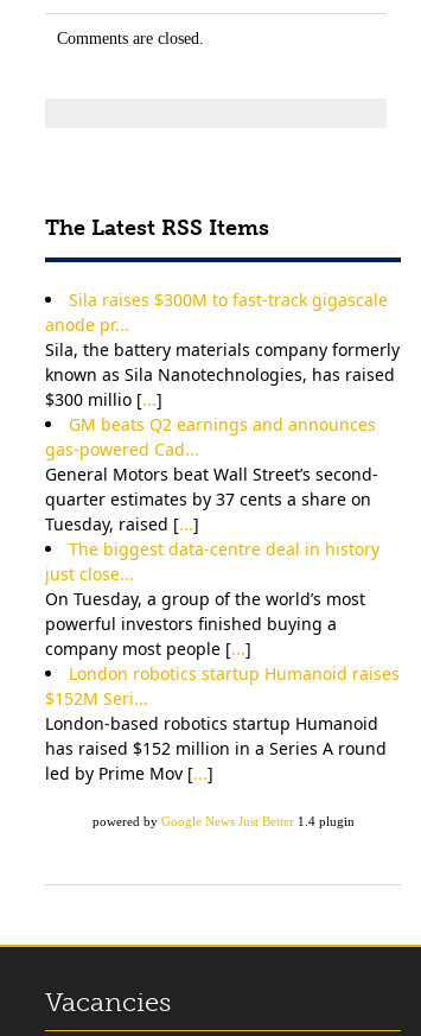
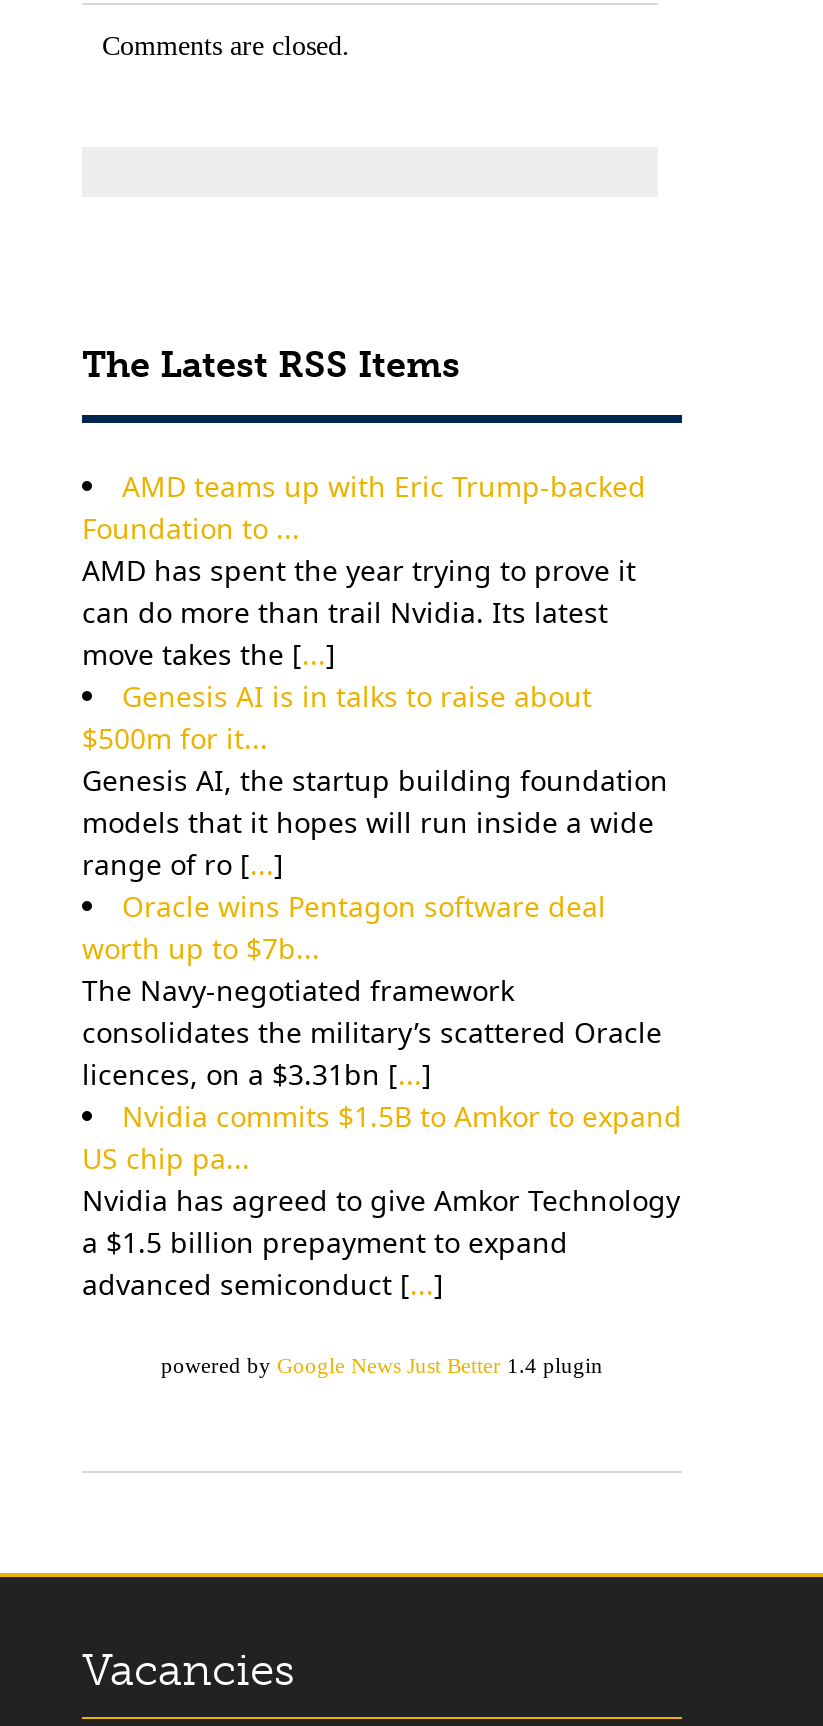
- Sila raises $300M to fast-track gigascale
- anode pr...
- Sila, the battery materials company formerly
- known as Sila Nanotechnologies, has raised
- $300 millio [...]
- GM beats Q2 earnings and announces
- gas-powered Cad...
- General Motors beat Wall Street’s second-
- quarter estimates by 37 cents a share on
- Tuesday, raised [...]
- The biggest data-centre deal in history
- just close...
- On Tuesday, a group of the world’s most
- powerful investors finished buying a
- company most people [...]
- London robotics startup Humanoid raises
- $152M Seri...
- London-based robotics startup Humanoid
- has raised $152 million in a Series A round
- led by Prime Mov [...]
+ AMD teams up with Eric Trump-backed
+ Foundation to ...
+ AMD has spent the year trying to prove it
+ can do more than trail Nvidia. Its latest
+ move takes the [...]
+ Genesis AI is in talks to raise about
+ $500m for it...
+ Genesis AI, the startup building foundation
+ models that it hopes will run inside a wide
+ range of ro [...]
+ Oracle wins Pentagon software deal
+ worth up to $7b...
+ The Navy-negotiated framework
+ consolidates the military’s scattered Oracle
+ licences, on a $3.31bn [...]
+ Nvidia commits $1.5B to Amkor to expand
+ US chip pa...
+ Nvidia has agreed to give Amkor Technology
+ a $1.5 billion prepayment to expand
+ advanced semiconduct [...]
